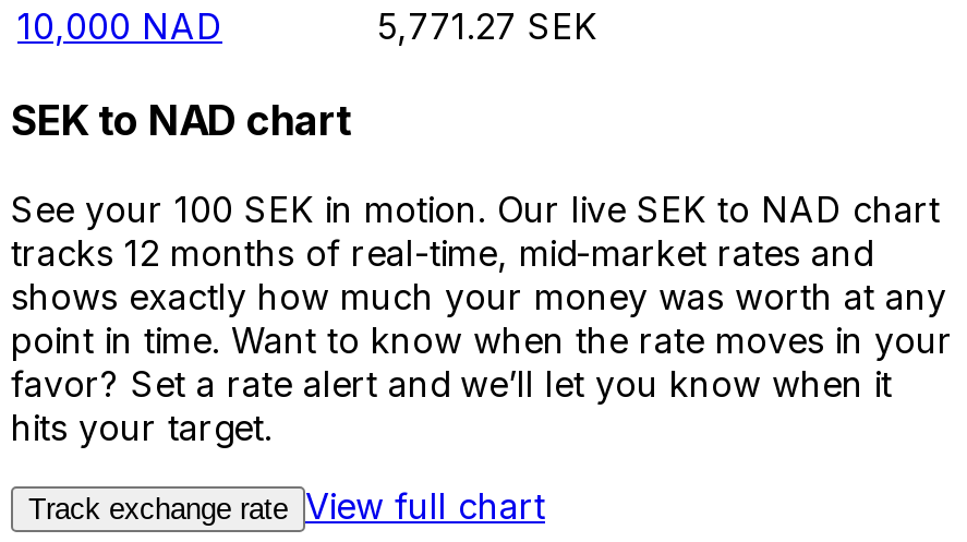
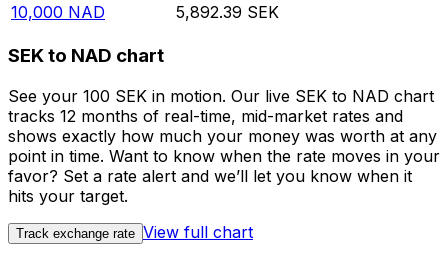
- 5,771.27 SEK
+ 5,892.39 SEK
